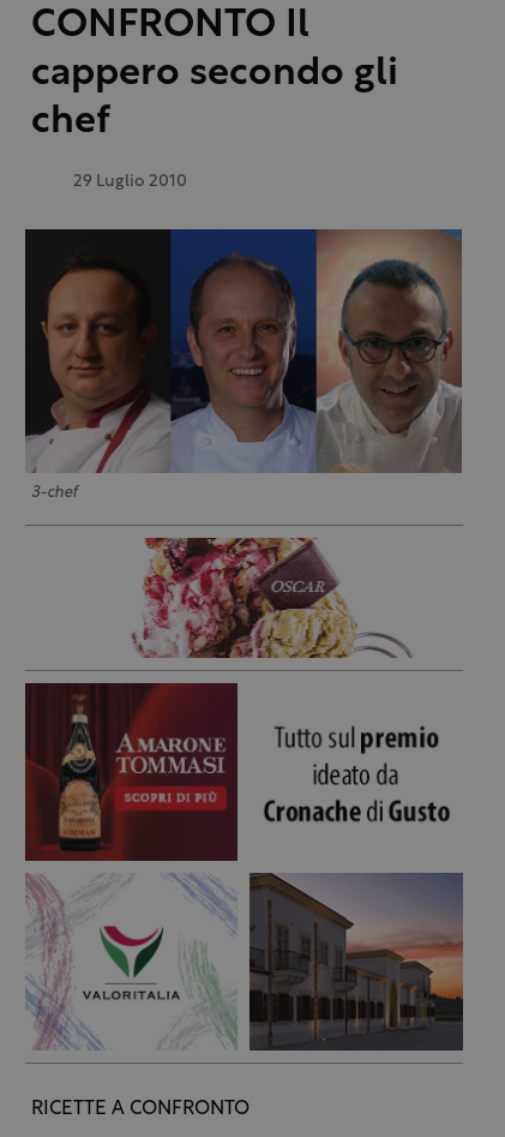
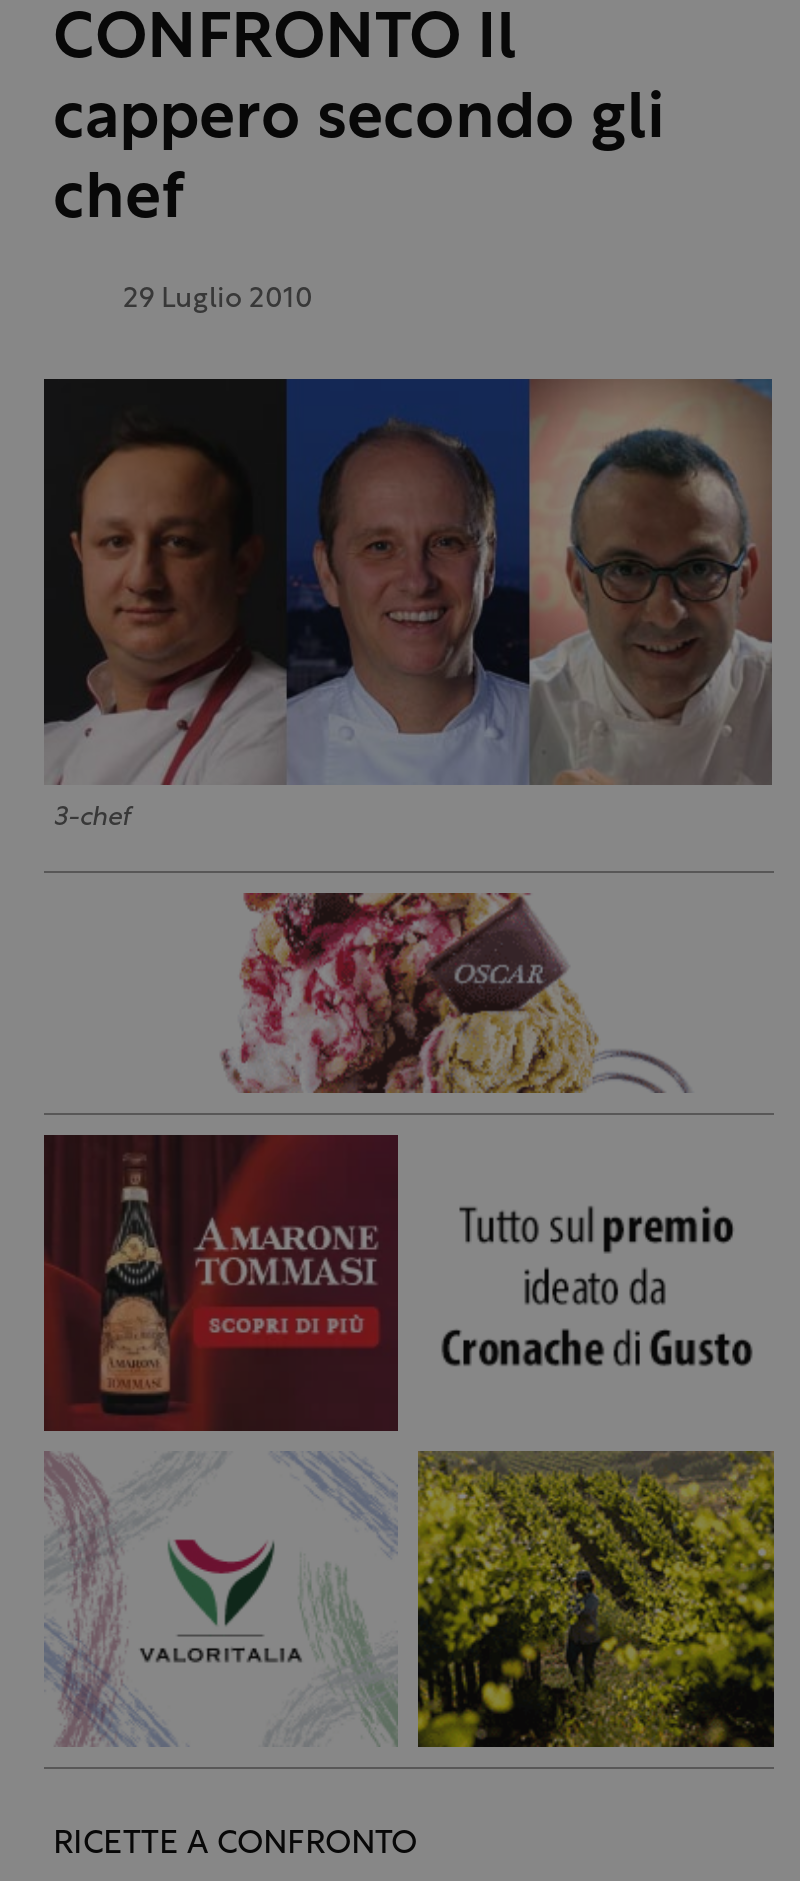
- [image]
+ [image]
